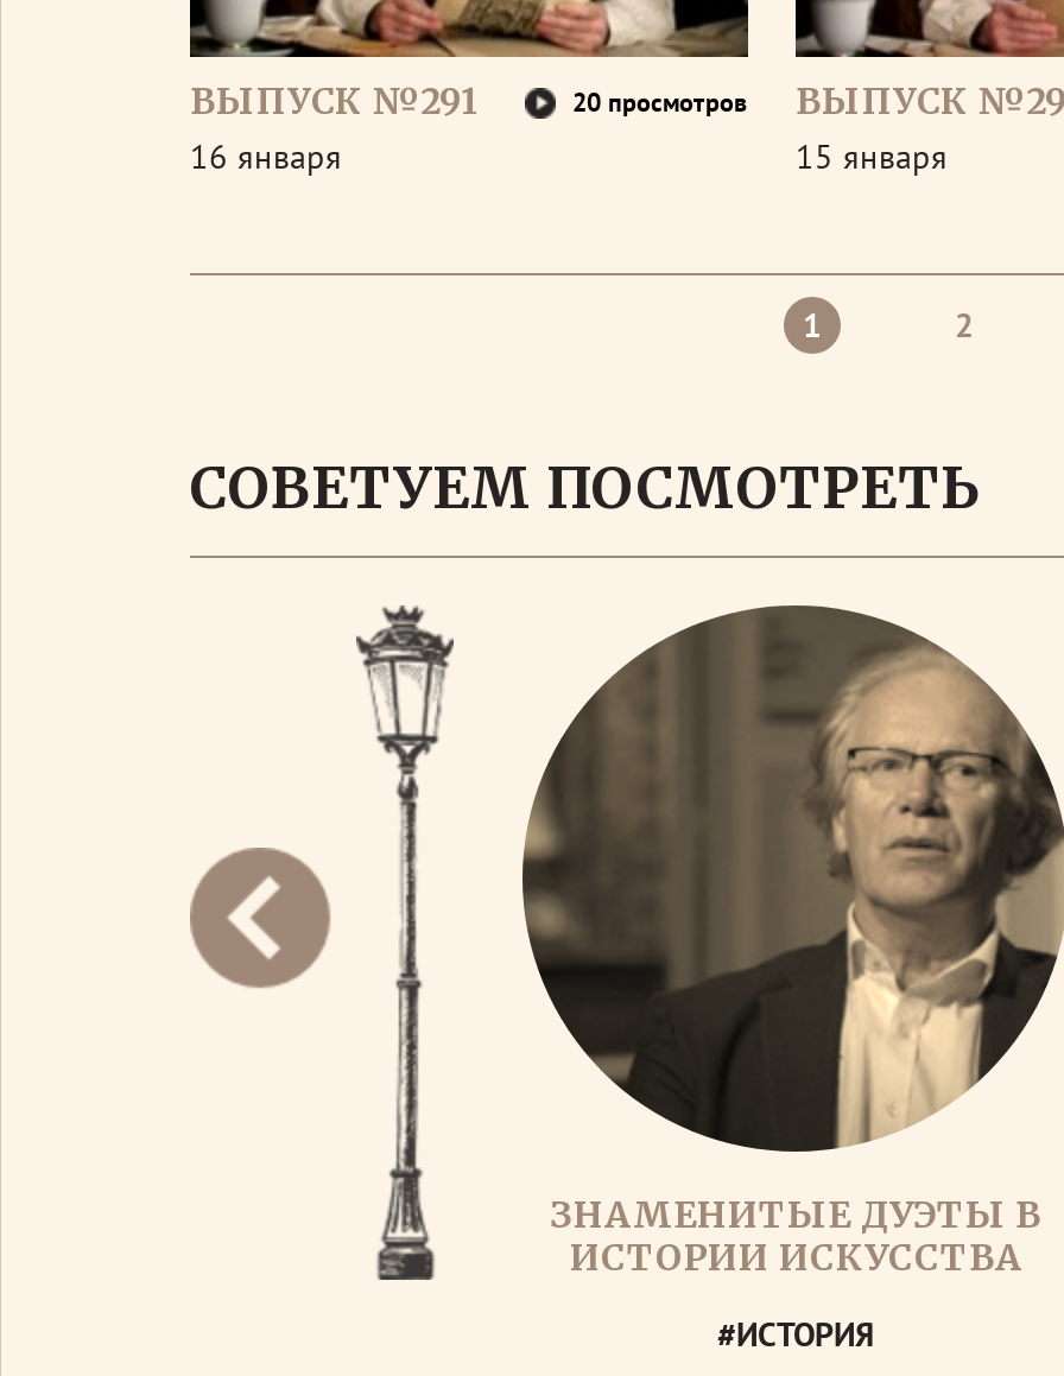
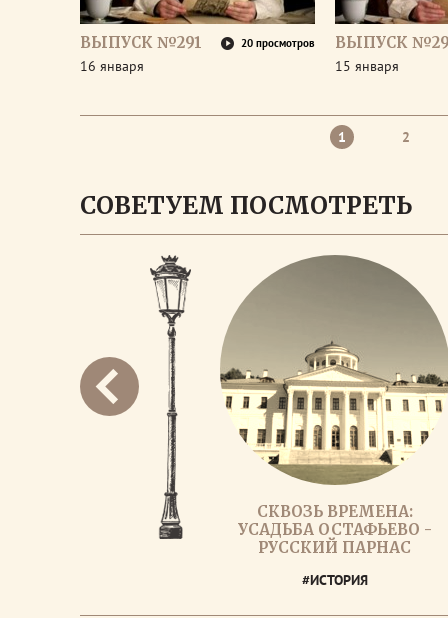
- [image]
- ЗНАМЕНИТЫЕ ДУЭТЫ В
- ИСТОРИИ ИСКУССТВА
+ [image]
+ СКВОЗЬ ВРЕМЕНА:
+ УСАДЬБА ОСТАФЬЕВО -
+ РУССКИЙ ПАРНАС
